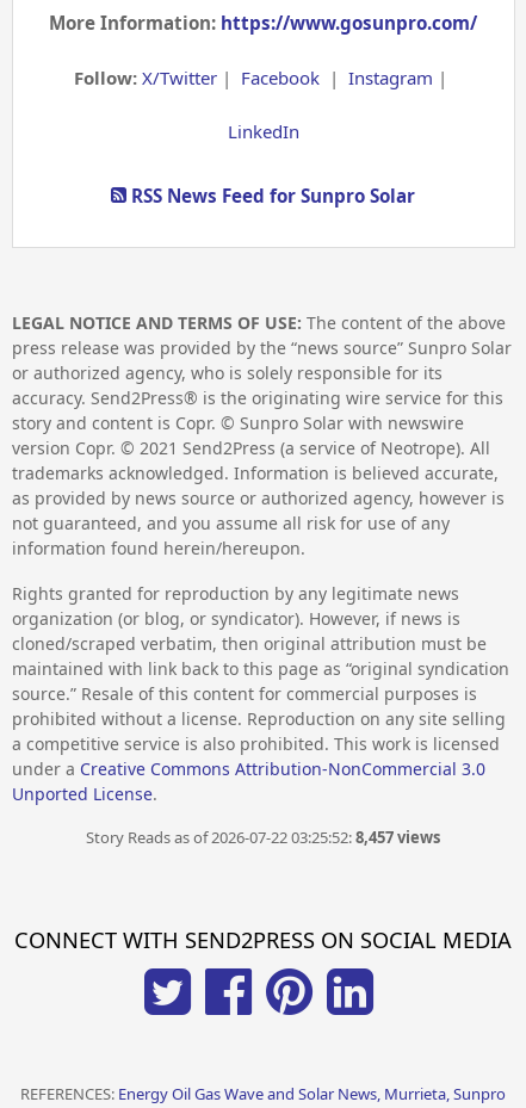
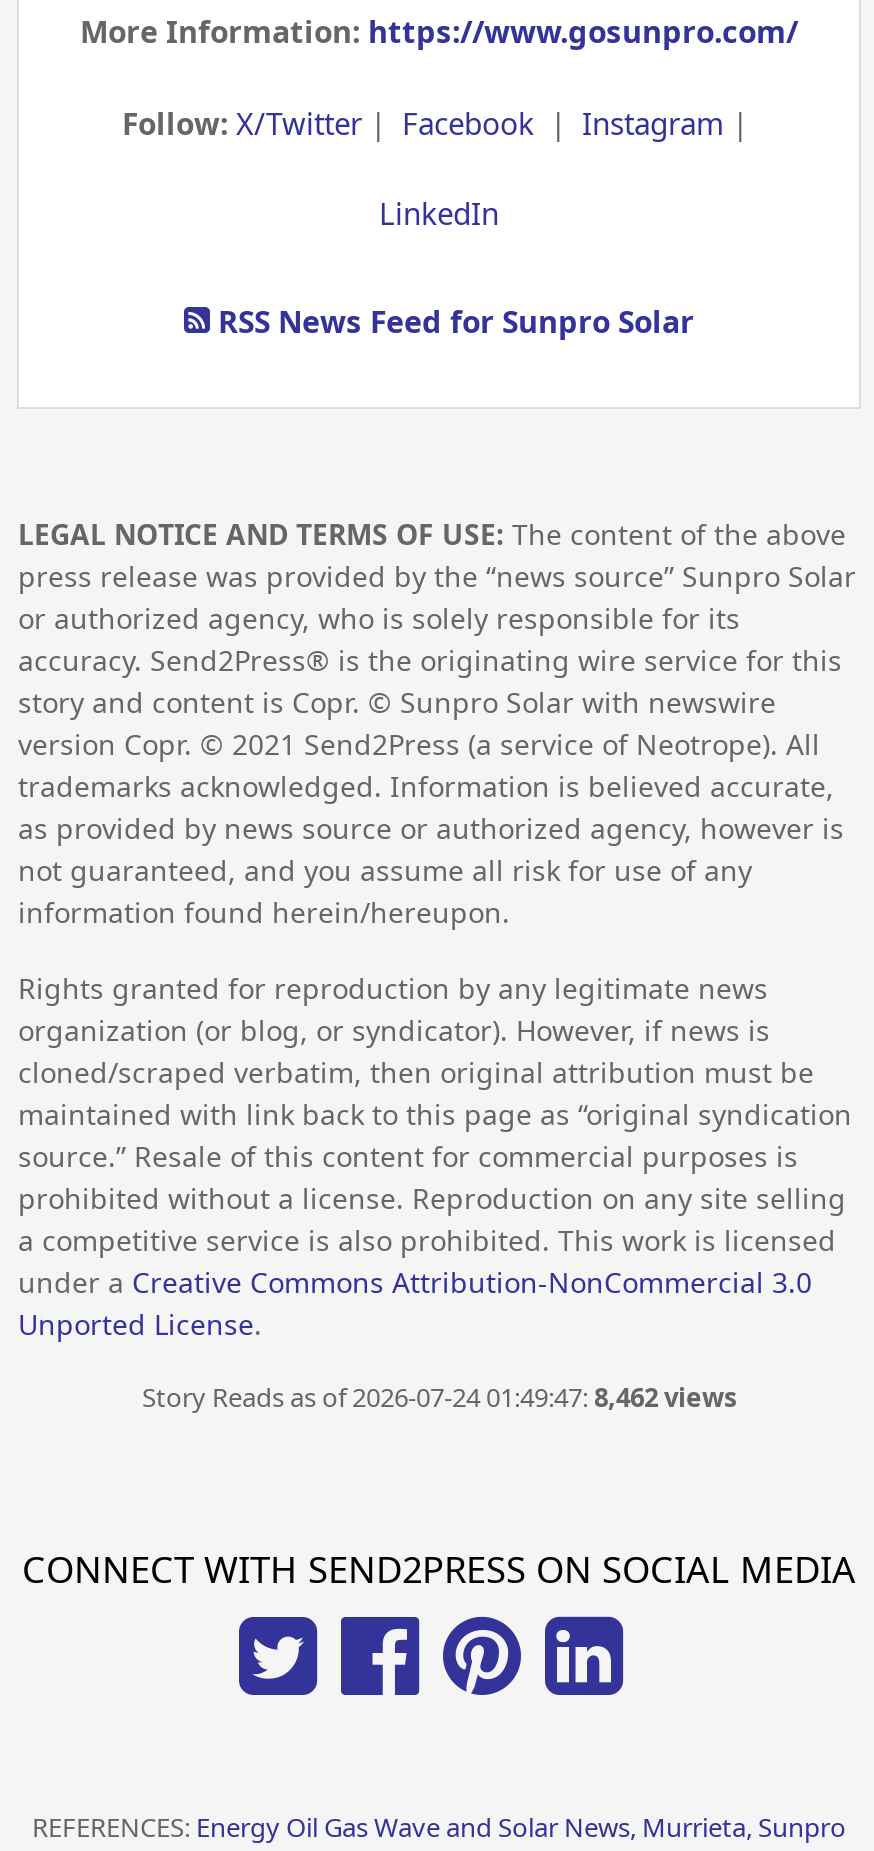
- Story Reads as of 2026-07-22 03:25:52: 8,457 views
+ Story Reads as of 2026-07-24 01:49:47: 8,462 views
